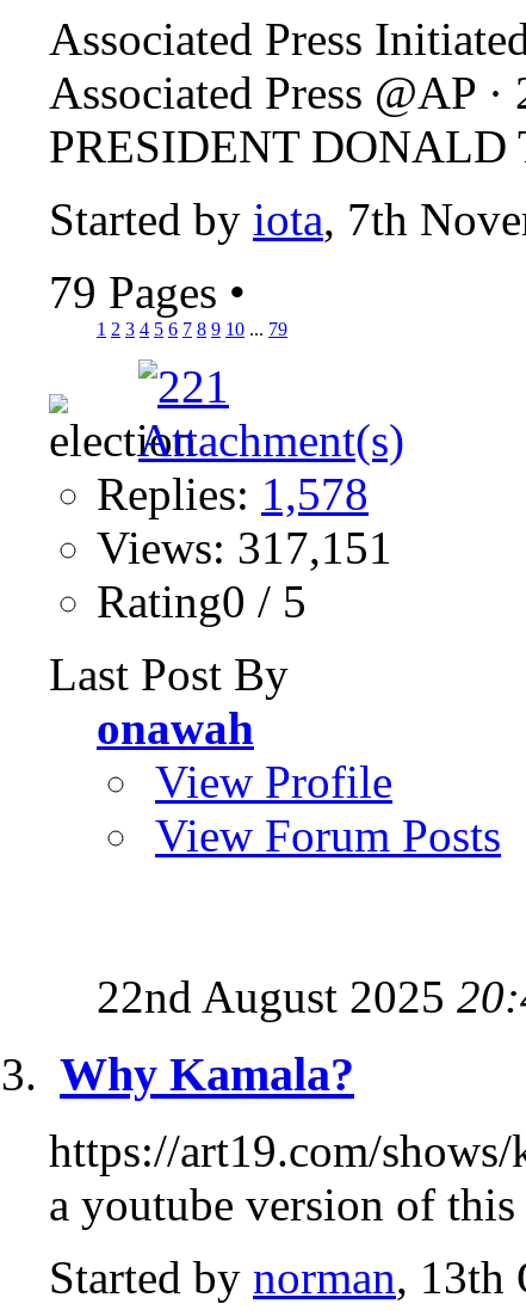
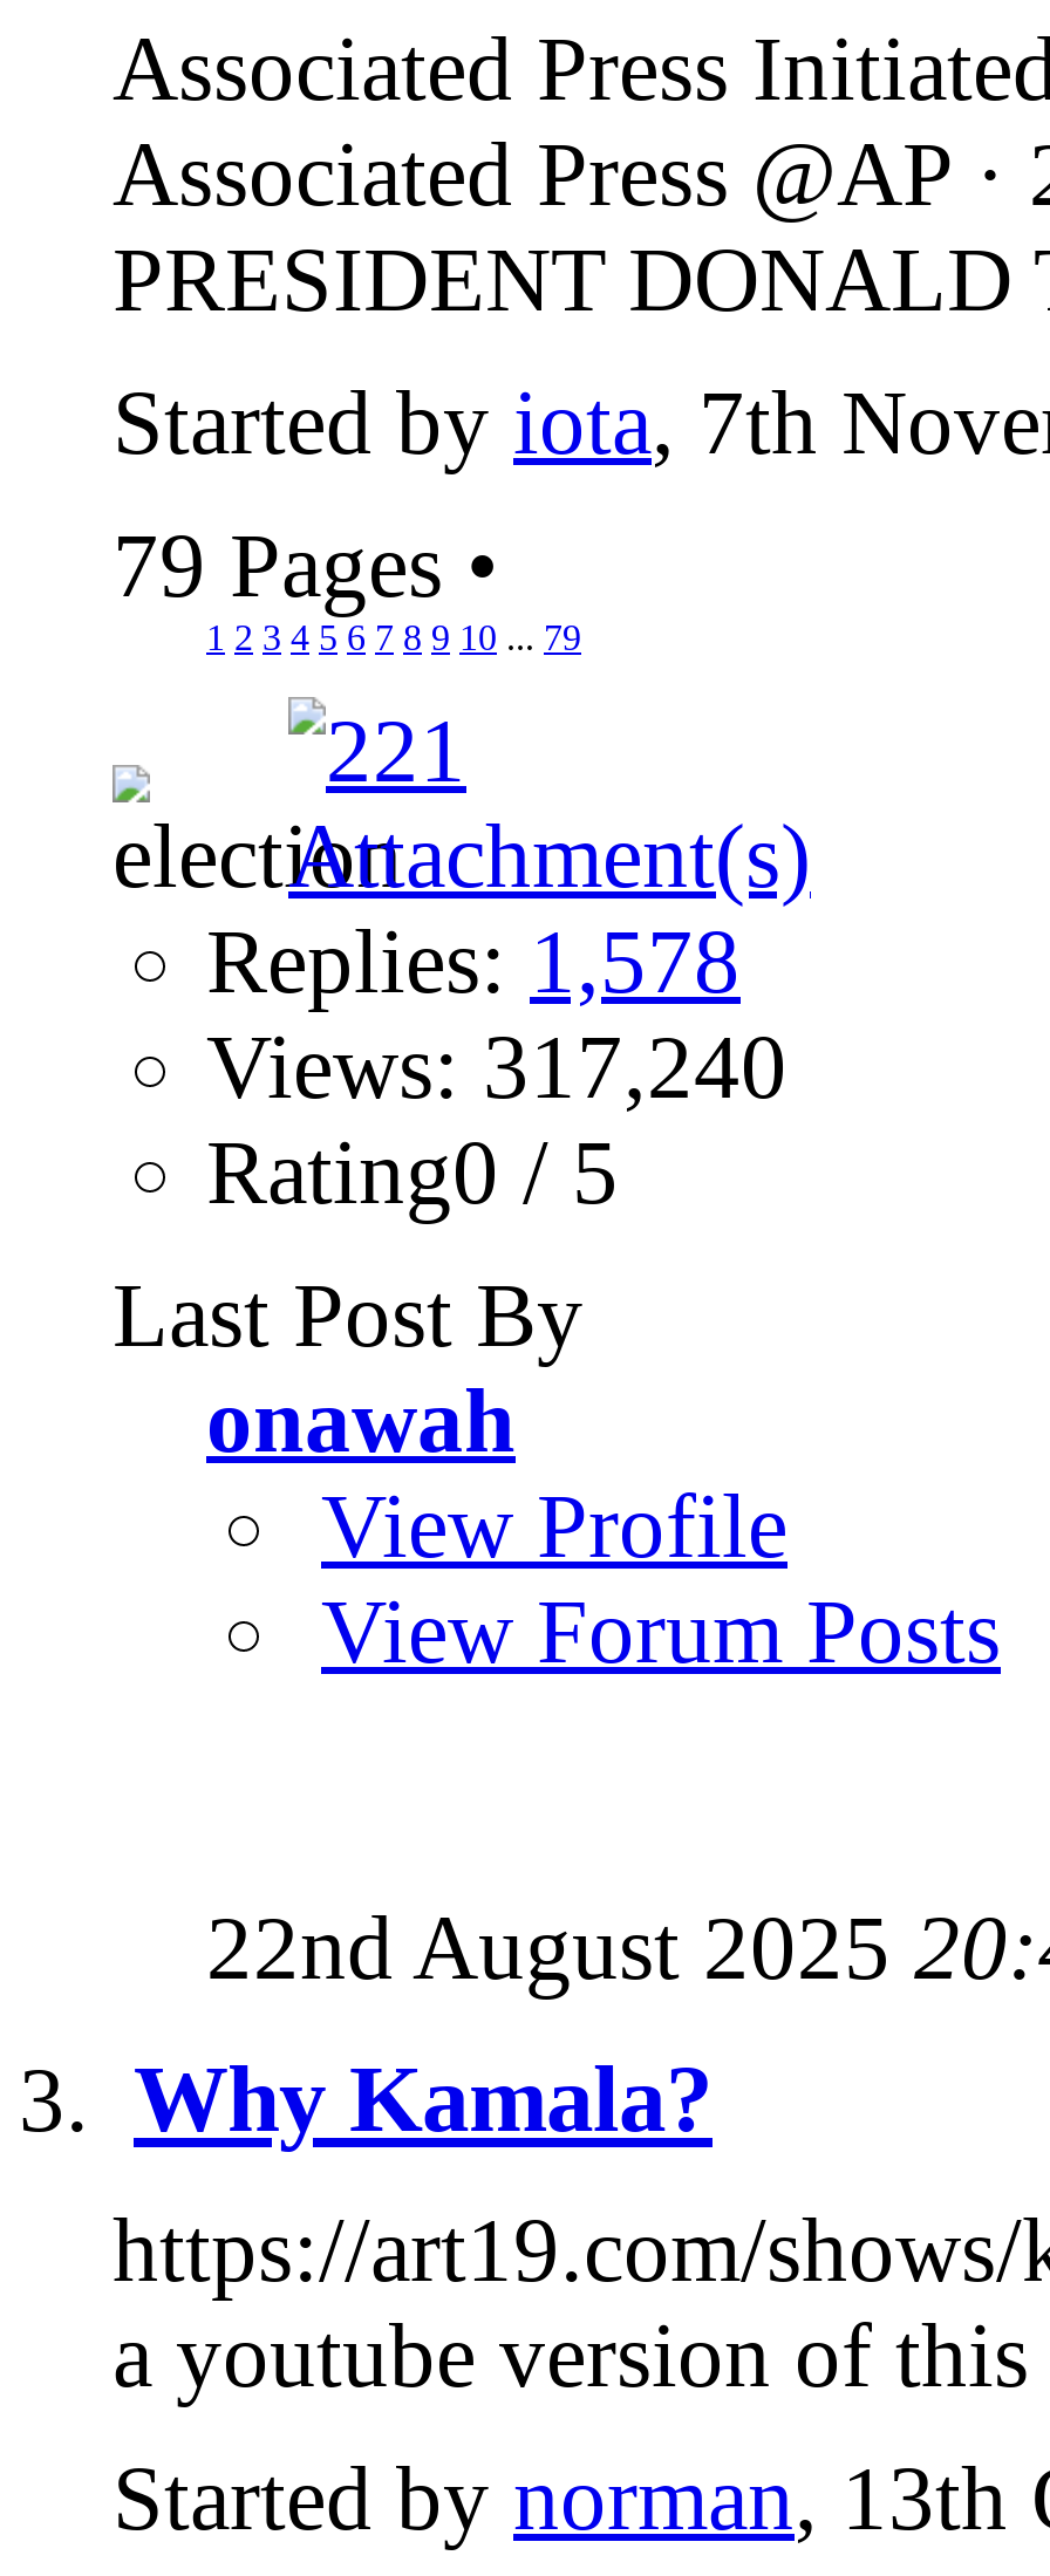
- Views: 317,151
+ Views: 317,240
